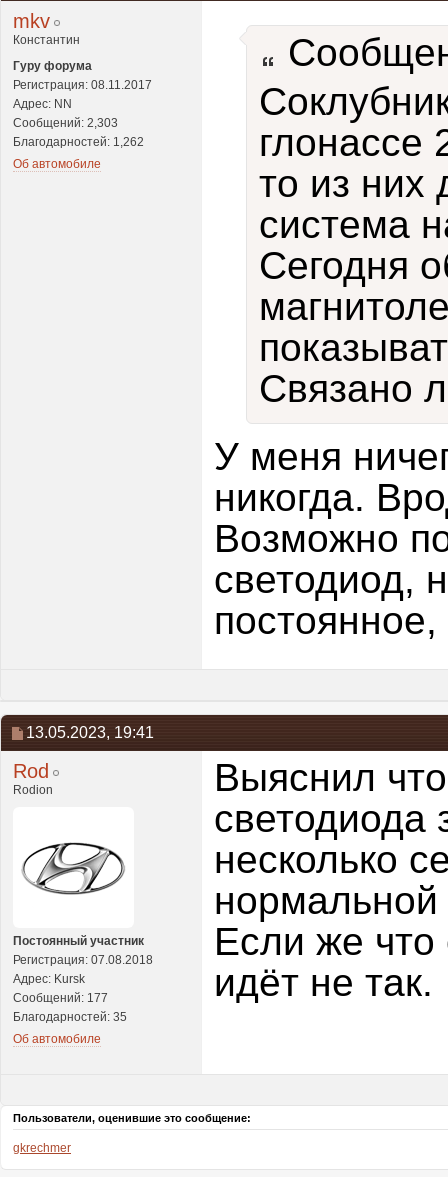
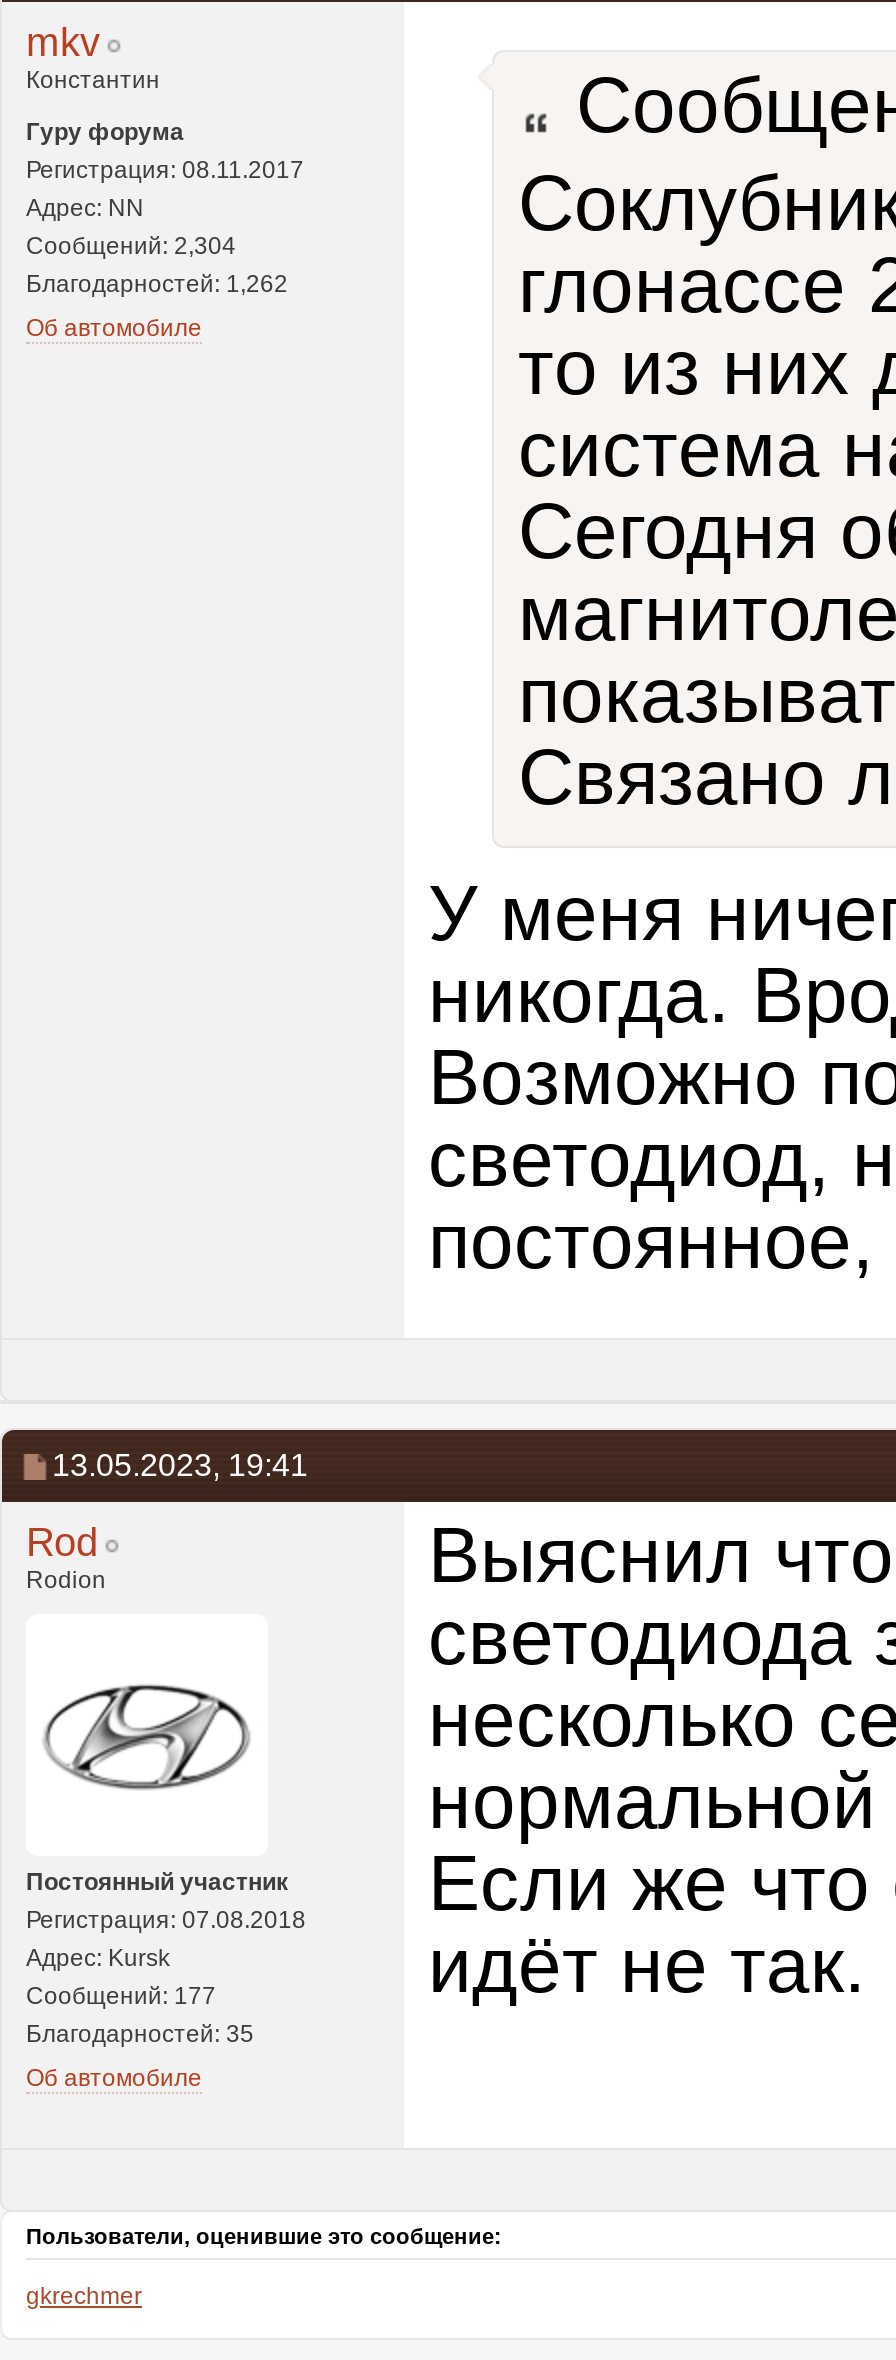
- Сообщений: 2,303
+ Сообщений: 2,304
